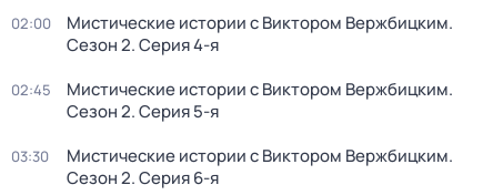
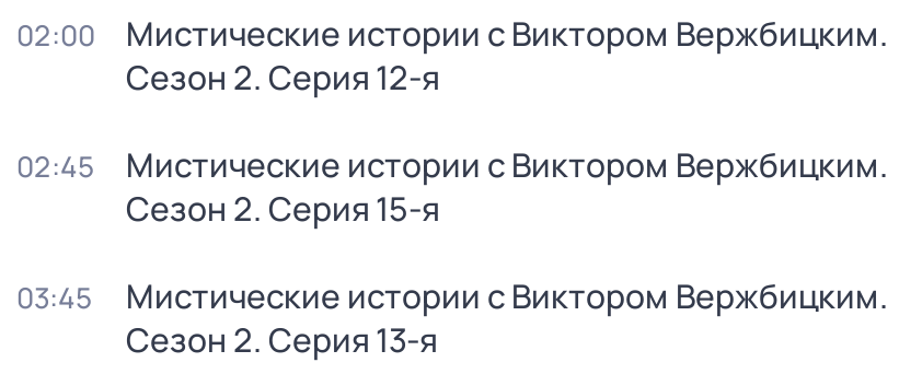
- Сезон 2. Серия 4-я
+ Сезон 2. Серия 12-я

- Сезон 2. Серия 5-я
+ Сезон 2. Серия 15-я

- 03:30 Мистические истории с Виктором Вержбицким.
+ 03:45 Мистические истории с Виктором Вержбицким.

- Сезон 2. Серия 6-я
+ Сезон 2. Серия 13-я
